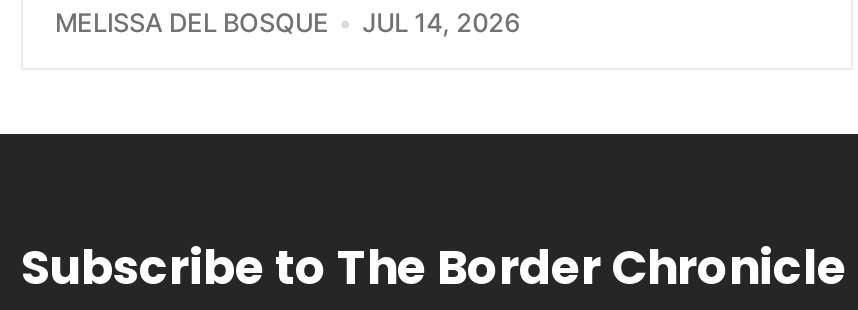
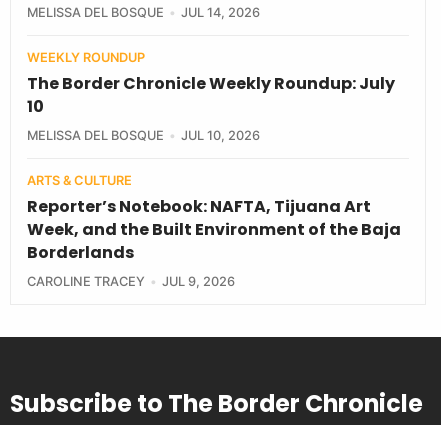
+ WEEKLY ROUNDUP
+ The Border Chronicle Weekly Roundup: July
+ 10
+ MELISSA DEL BOSQUE
+ JUL 10, 2026
+ ARTS & CULTURE
+ Reporter’s Notebook: NAFTA, Tijuana Art
+ Week, and the Built Environment of the Baja
+ Borderlands
+ CAROLINE TRACEY
+ JUL 9, 2026
